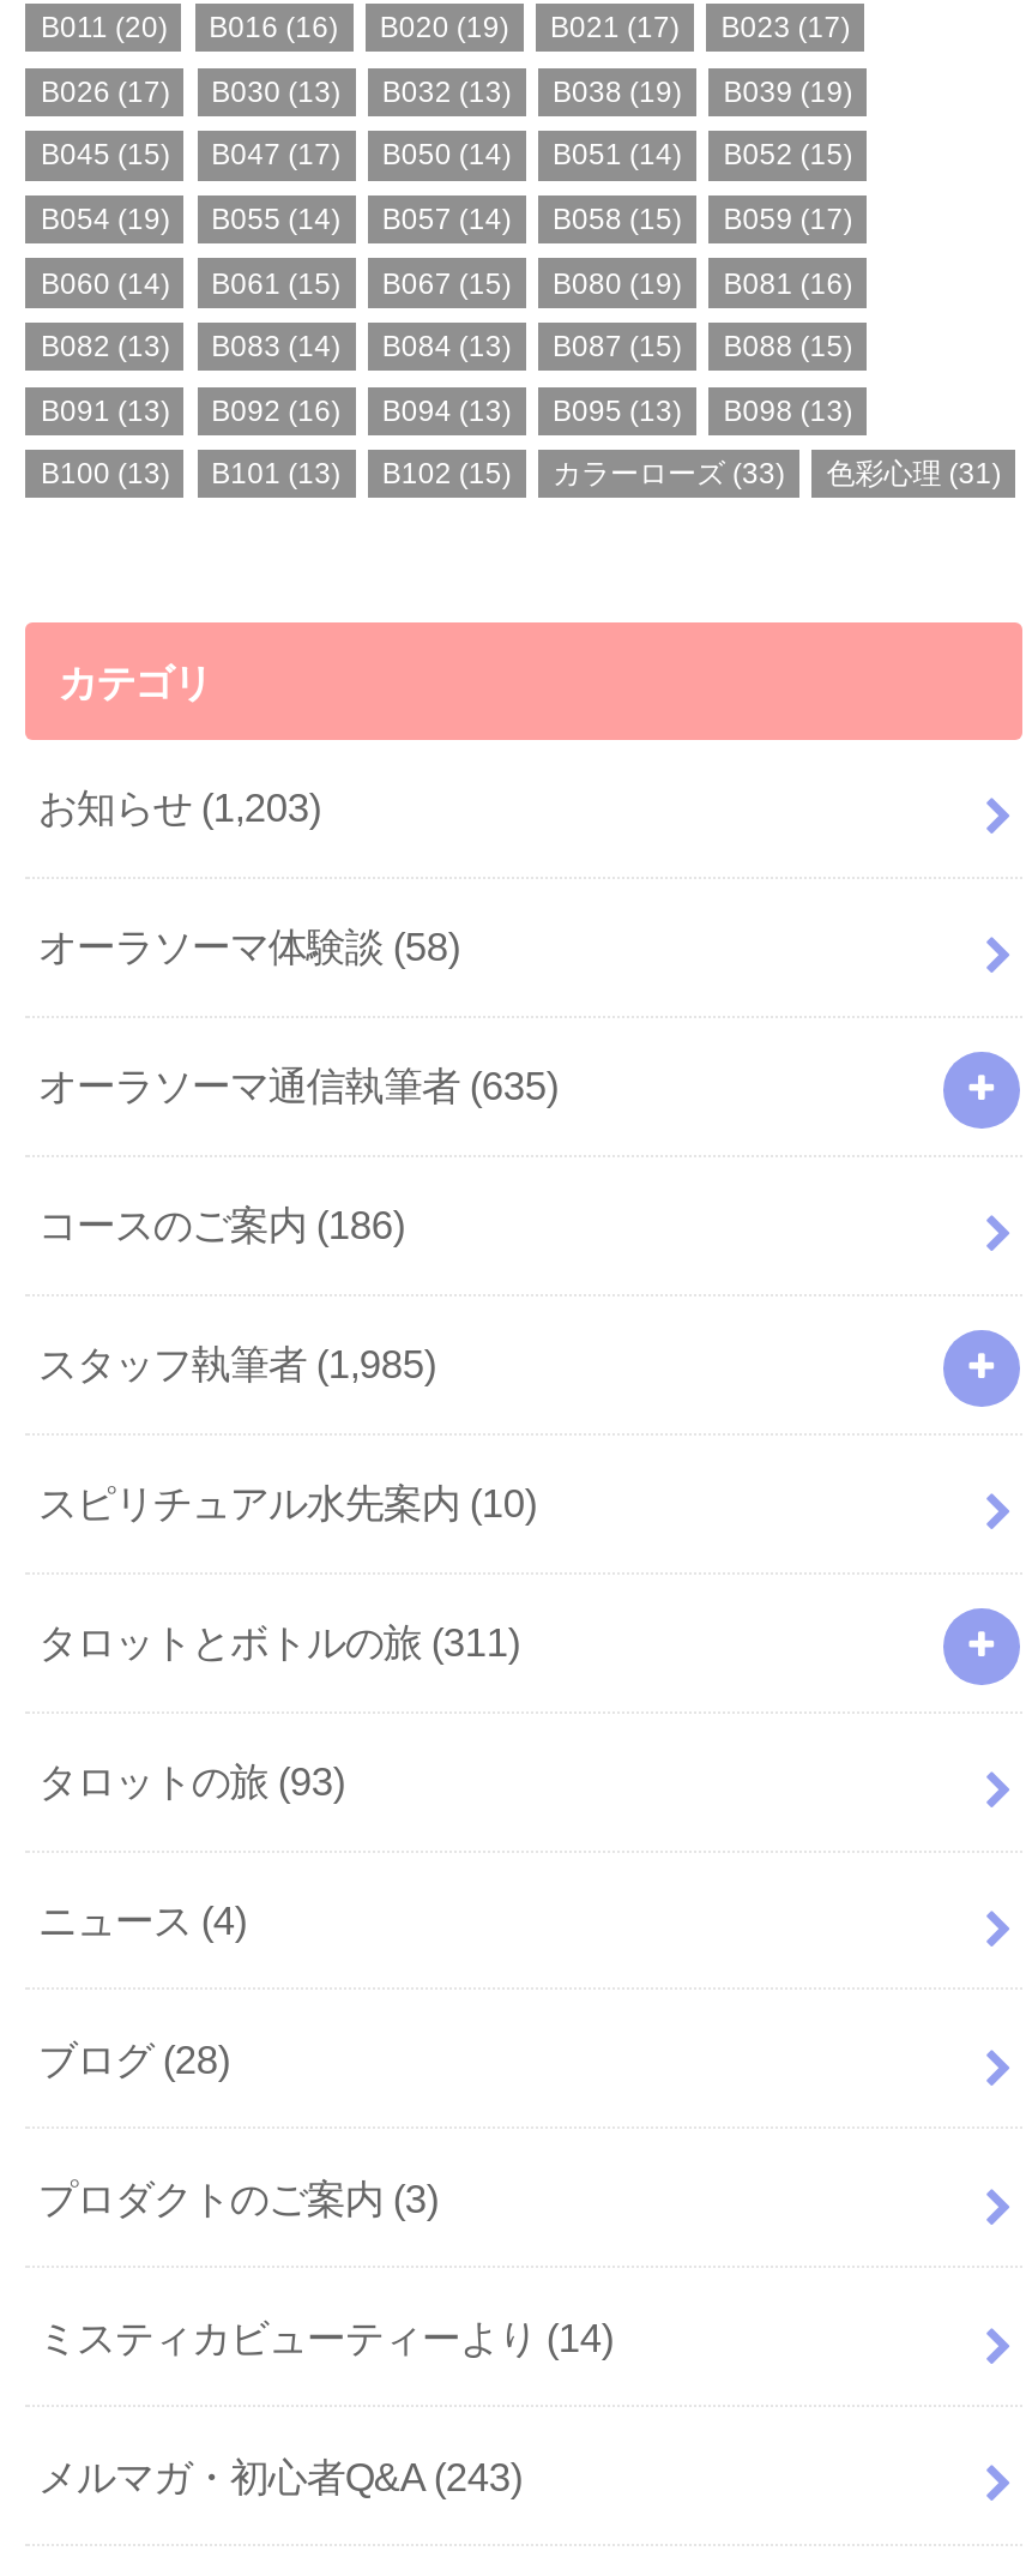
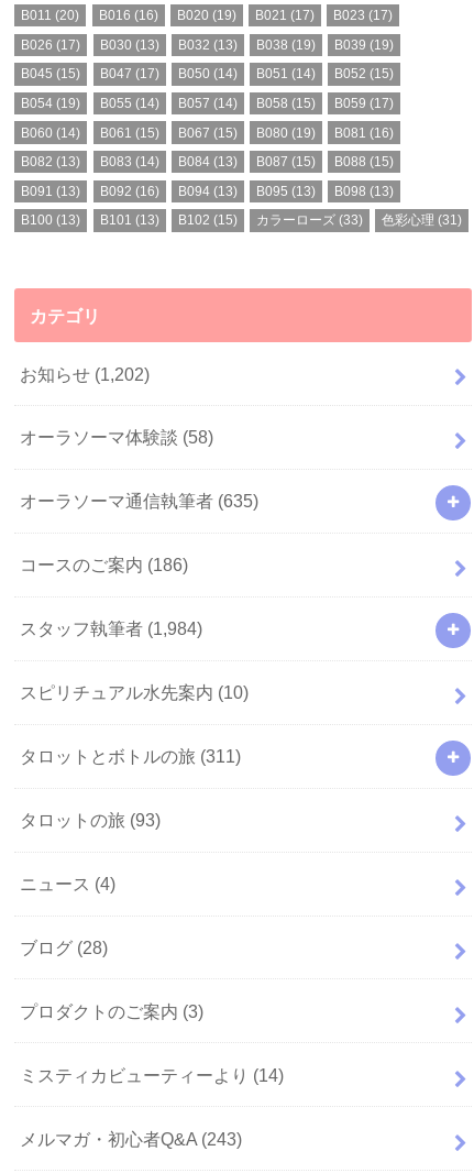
- お知らせ(1,203)
+ お知らせ(1,202)

- スタッフ執筆者(1,985)
+ スタッフ執筆者(1,984)
